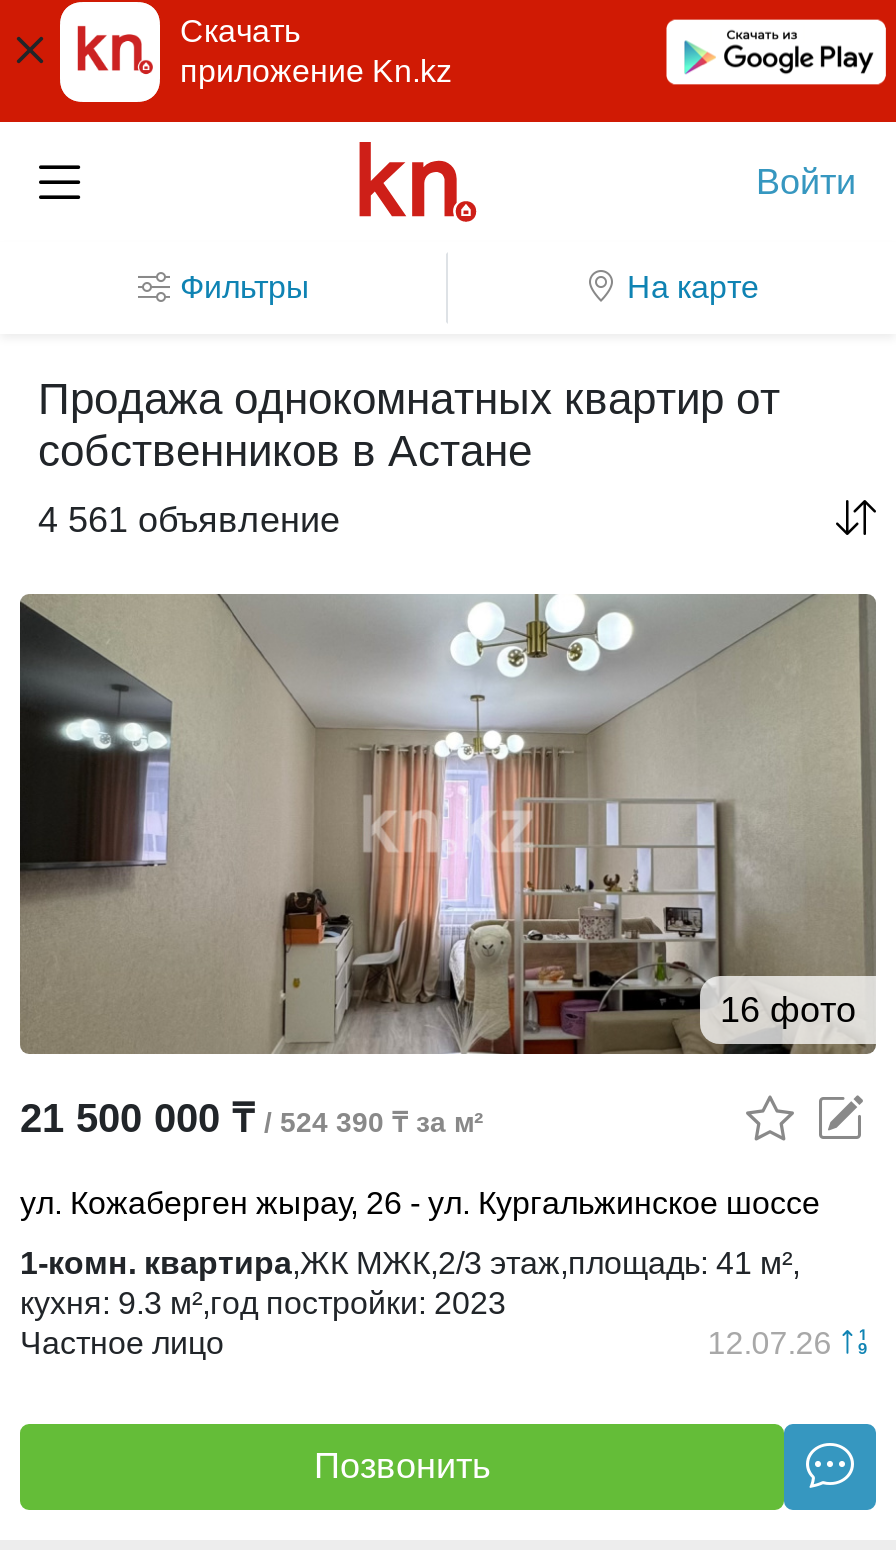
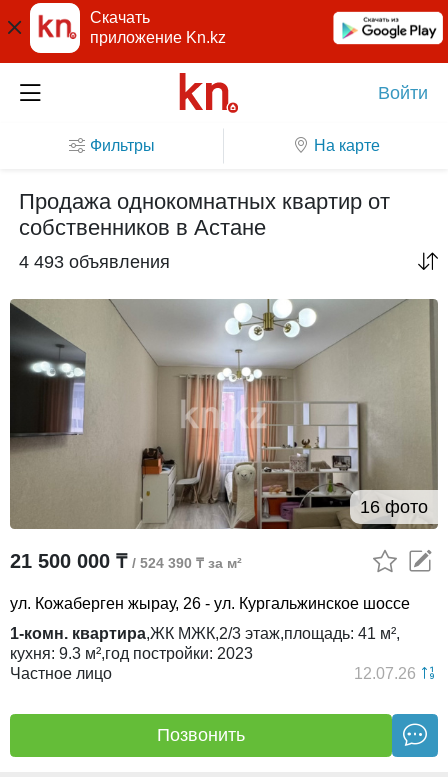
- 4 561 объявление
+ 4 493 объявления
